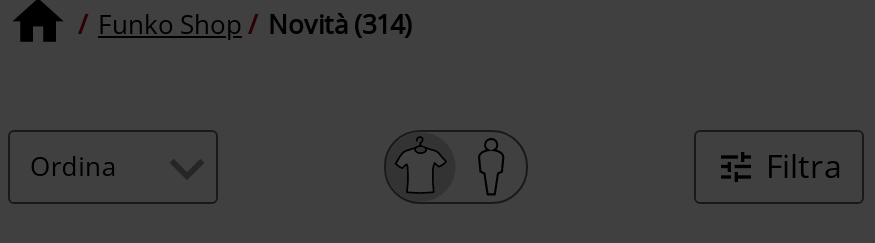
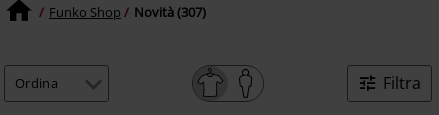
- Funko Shop Novità (314)
+ Funko Shop Novità (307)
